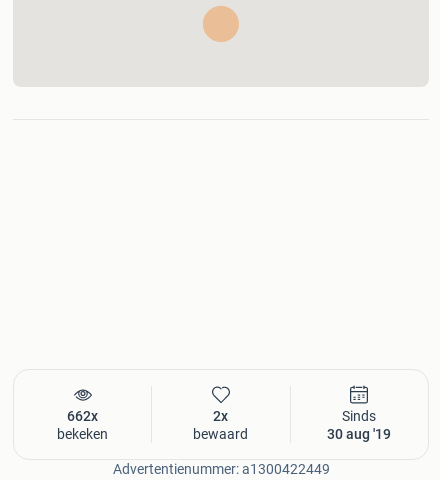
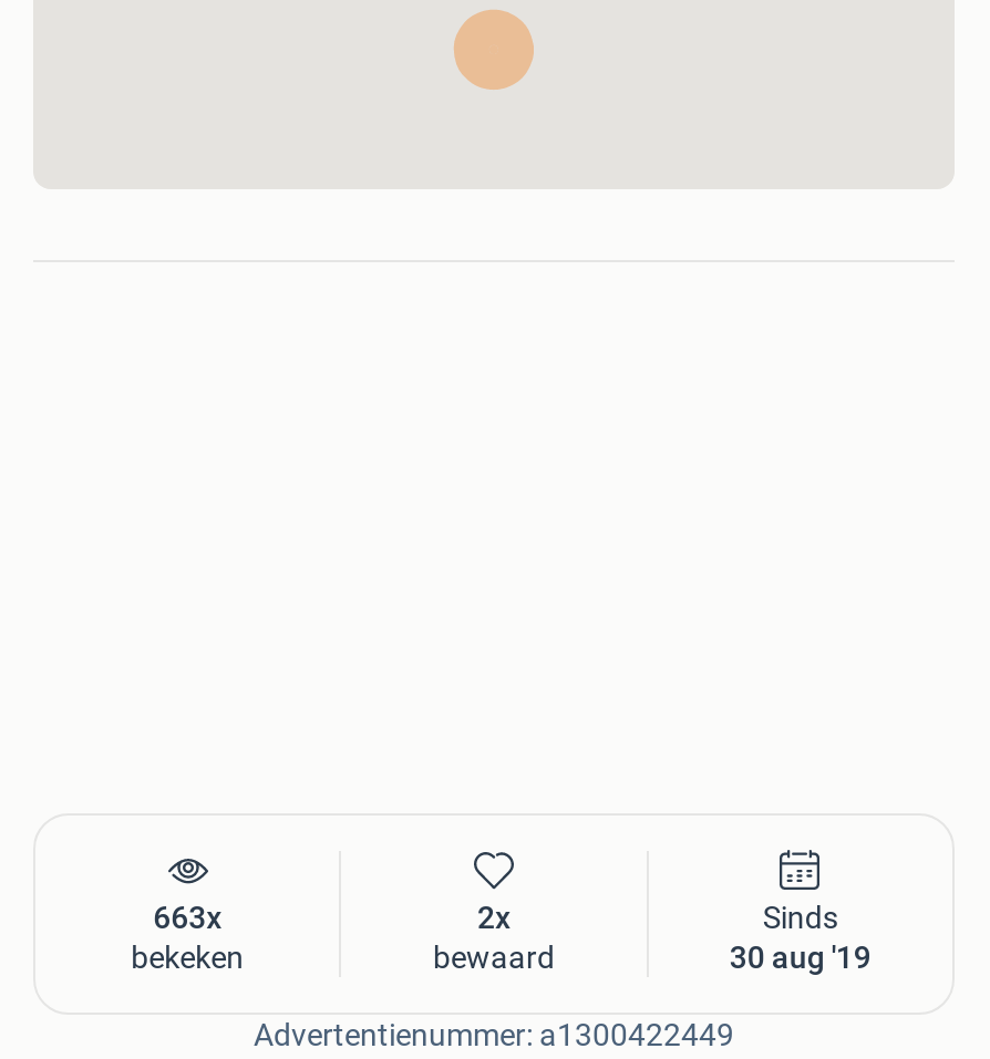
- 662x
+ 663x
